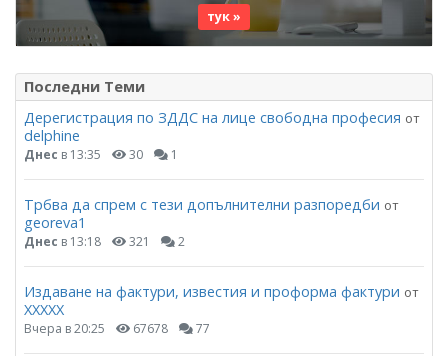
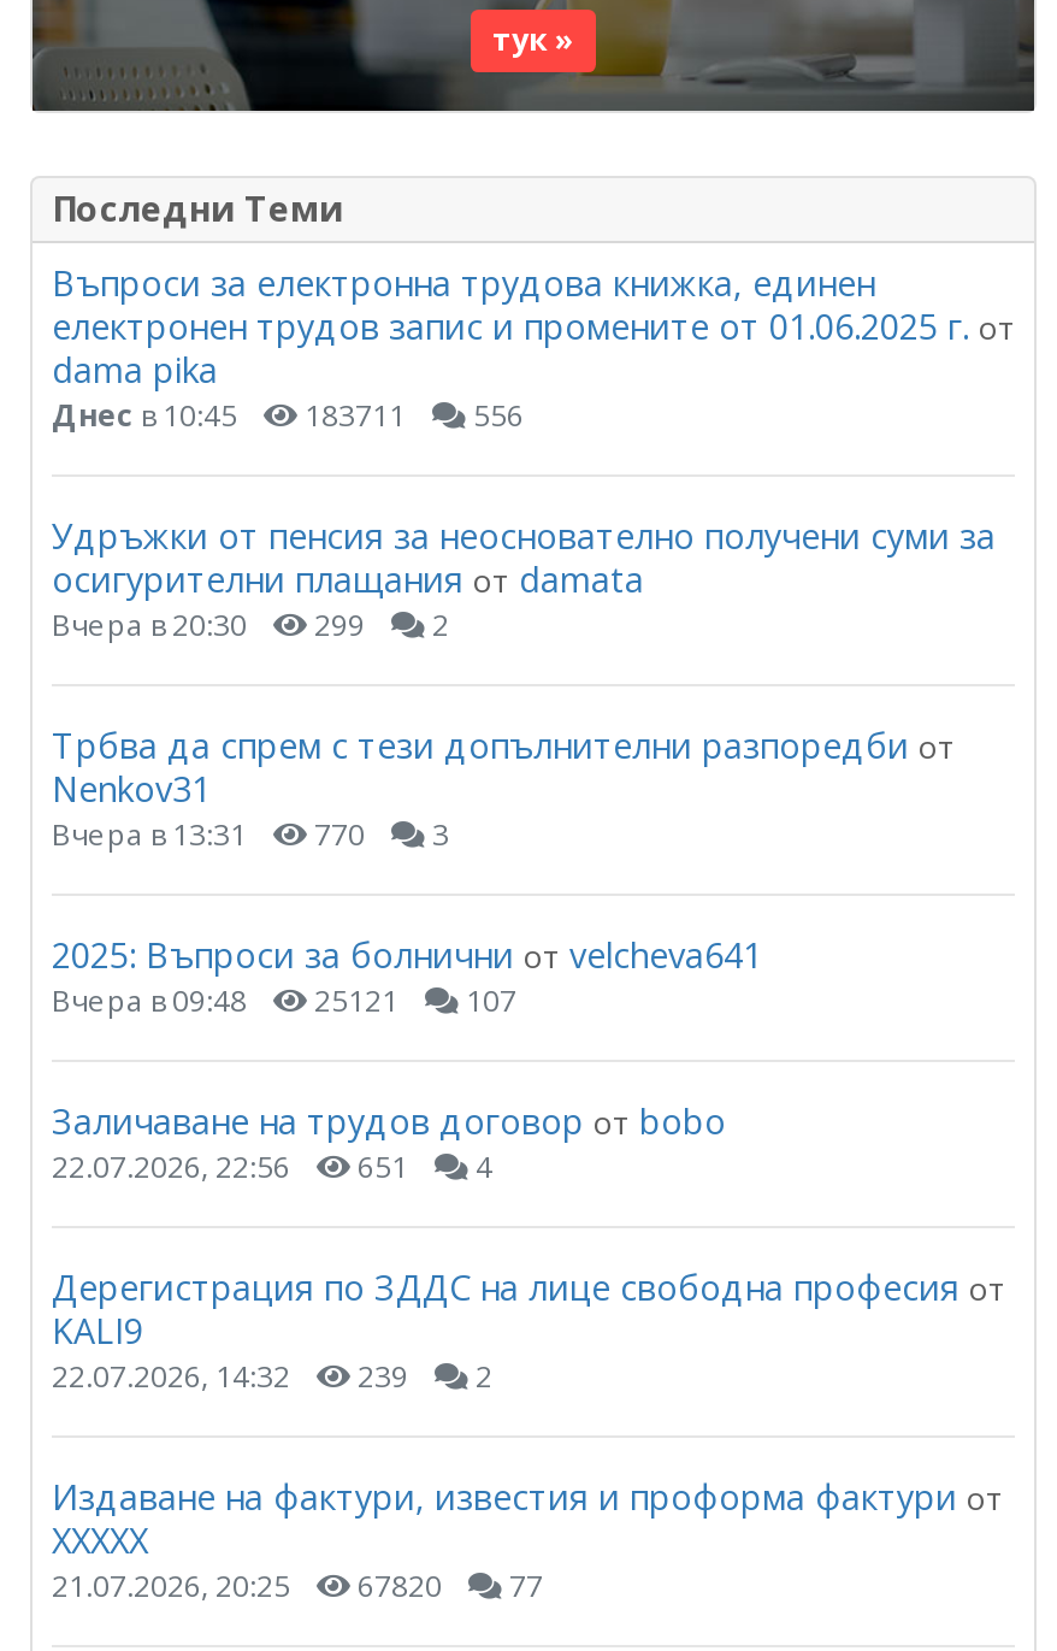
+ Въпроси за електронна трудова книжка, единен
+ електронен трудов запис и промените от 01.06.2025 г. от
+ dama pika
+ Днес в 10:45
+ 183711
+ 556
+ Удръжки от пенсия за неоснователно получени суми за
+ осигурителни плащания от damata
+ Вчера в 20:30
+ 299
+ 2
+ Nenkov31
+ Вчера в 13:31
+ 770
+ 3
+ 2025: Въпроси за болнични от velcheva641
+ Вчера в 09:48
+ 25121
+ 107
+ Заличаване на трудов договор от bobo
+ 22.07.2026, 22:56
+ 651
+ 4

moved down: Дерегистрация по ЗДДС на лице свободна професия от

- delphine
- Днес в 13:35
- 30
- 1
- georeva1
- Днес в 13:18
- 321
+ KALI9
+ 22.07.2026, 14:32
+ 239

moved up: Трбва да спрем с тези допълнителни разпоредби от

- Вчера в 20:25
- 67678
+ 21.07.2026, 20:25
+ 67820
